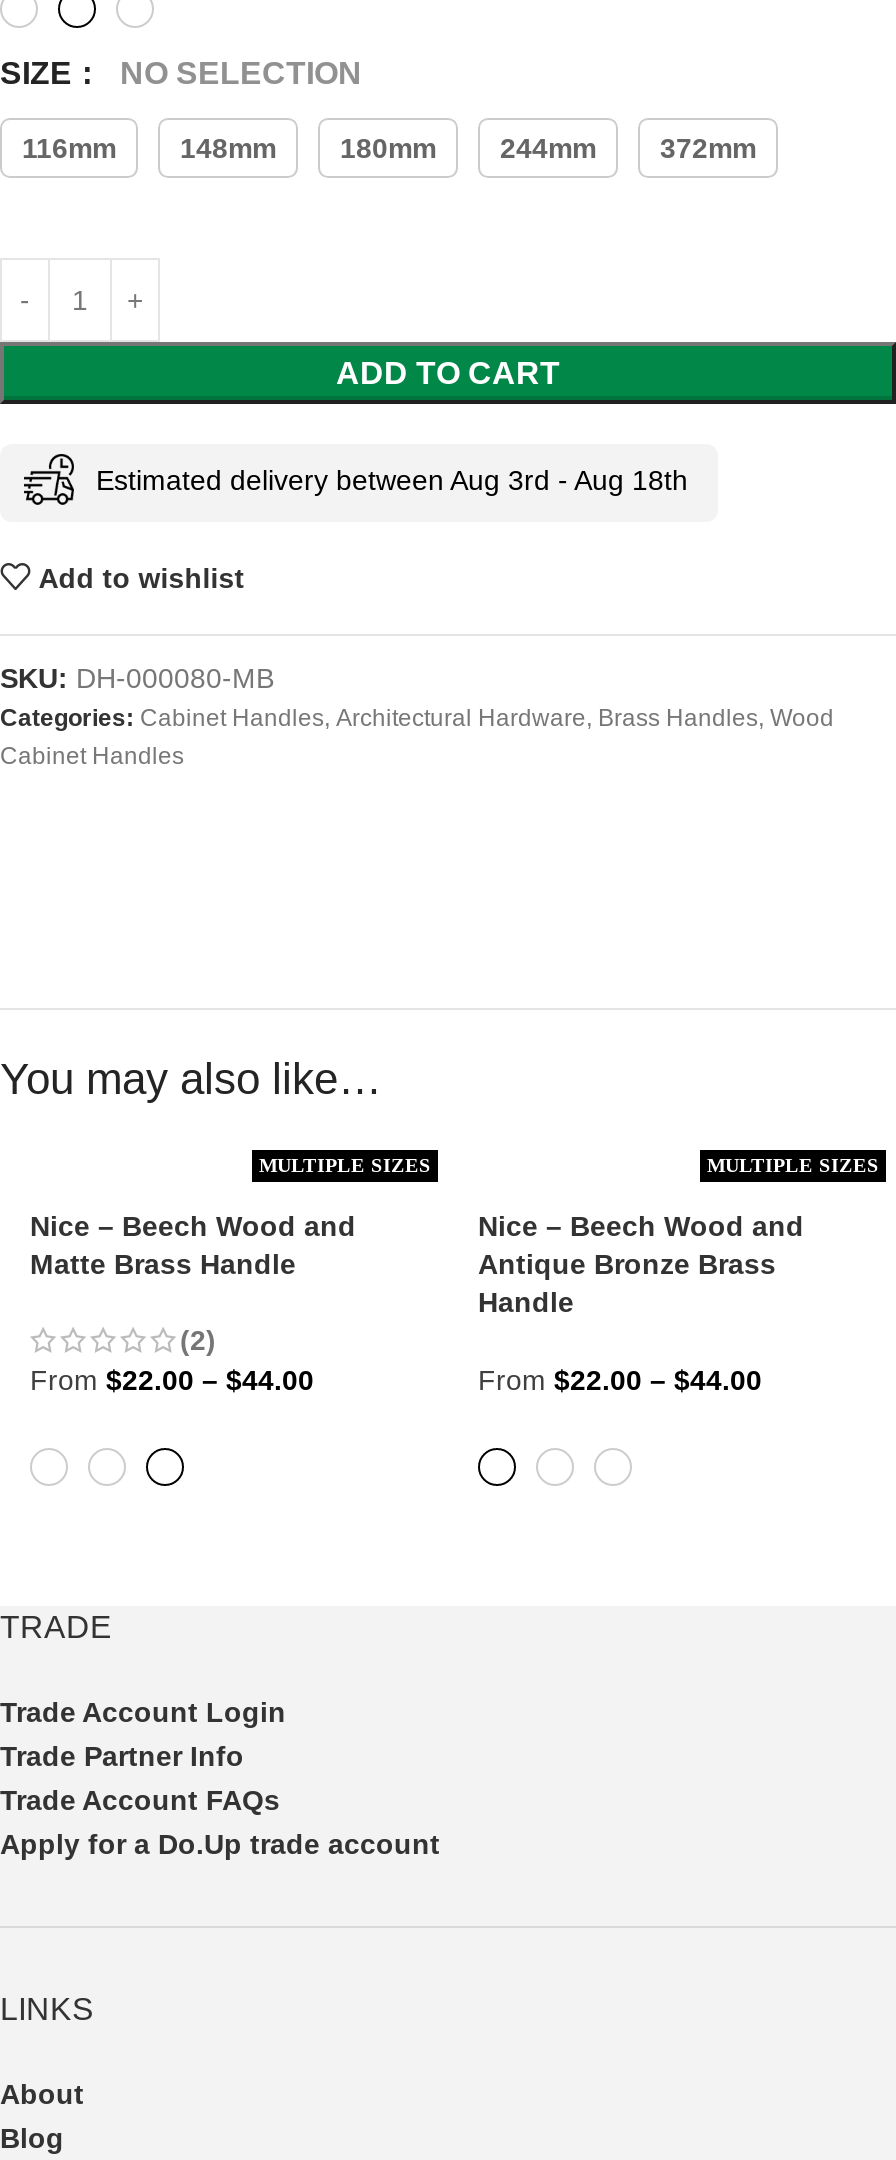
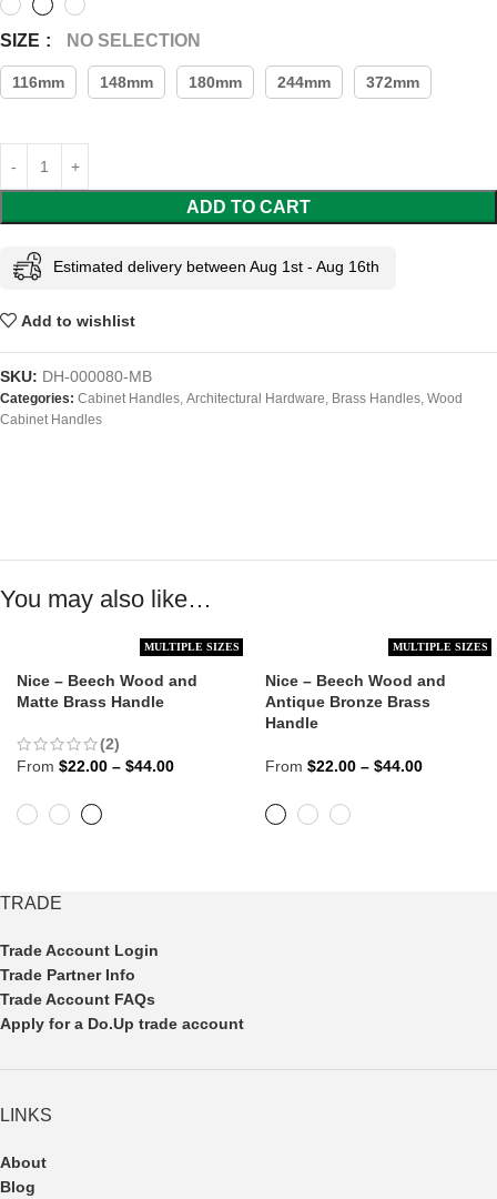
- Estimated delivery between Aug 3rd - Aug 18th
+ Estimated delivery between Aug 1st - Aug 16th
